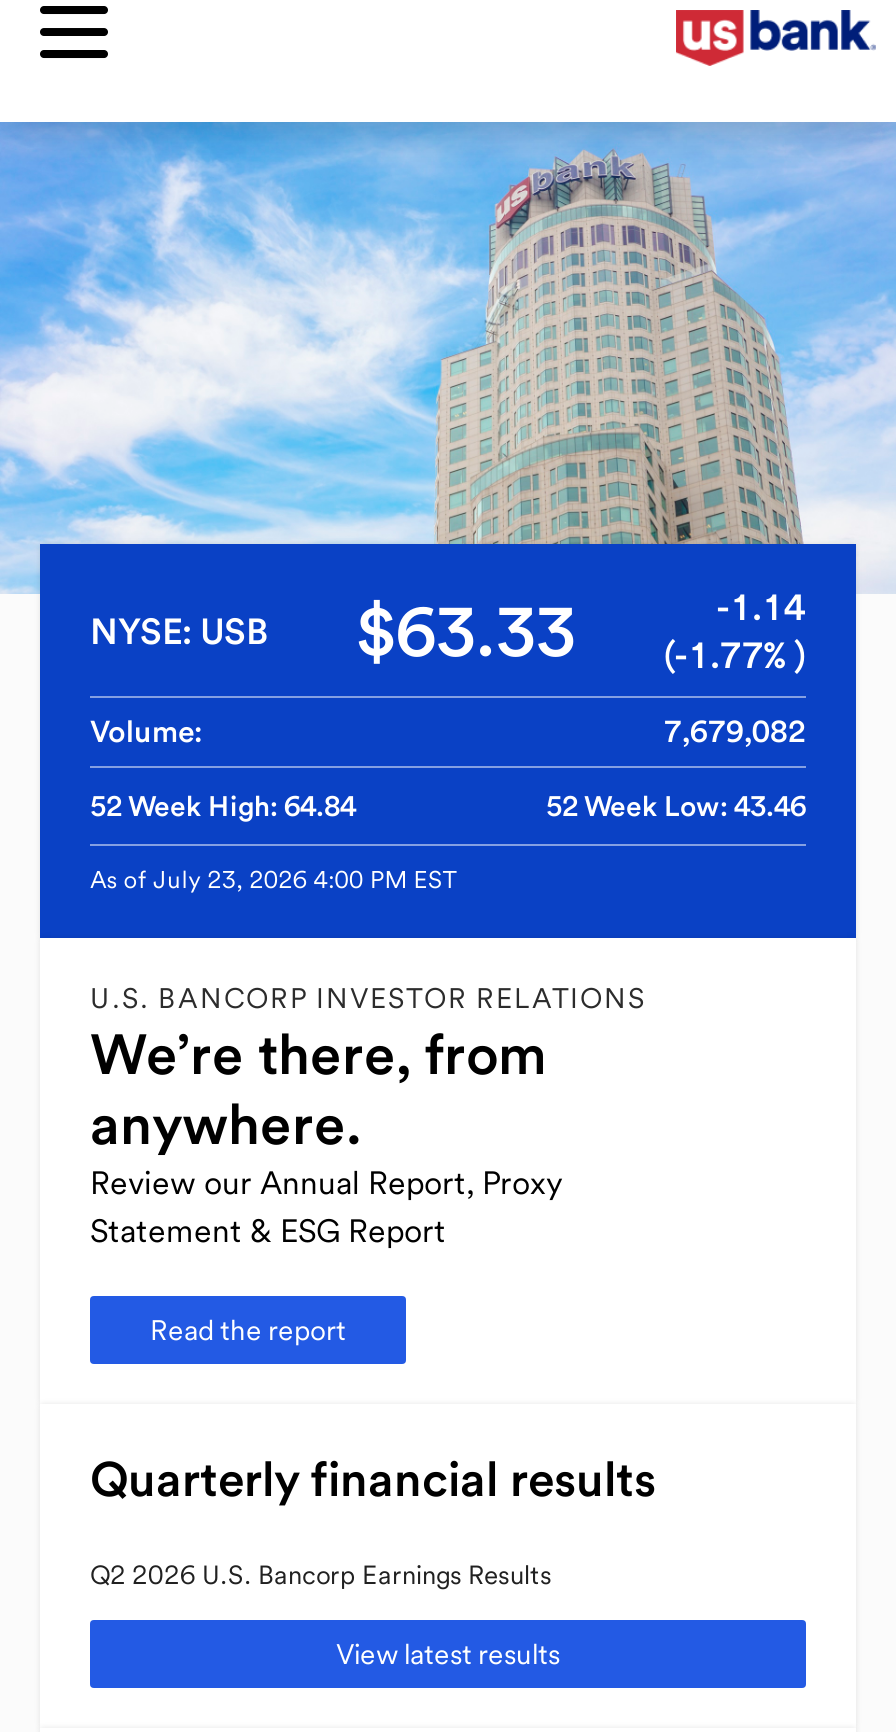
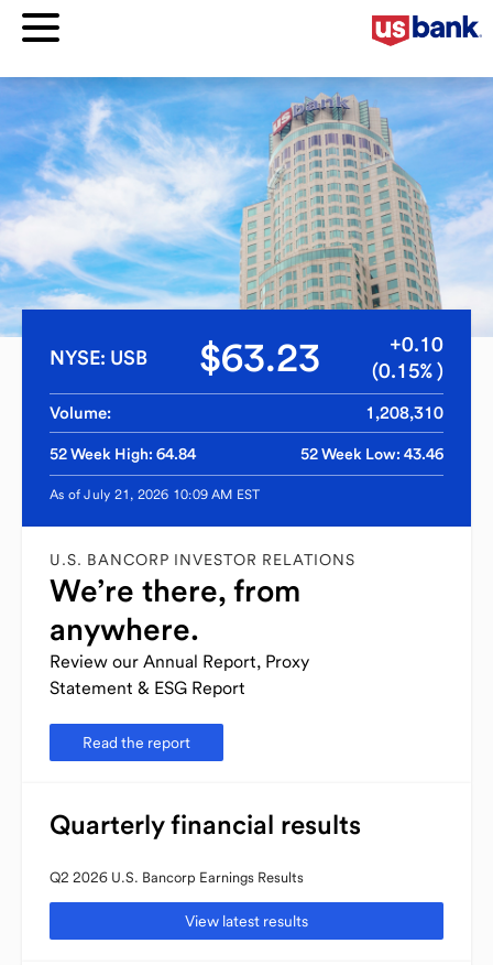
- $63.33
+ $63.23

- -1.14
+ +0.10

- (-1.77% )
+ (0.15% )

- 7,679,082
+ 1,208,310

- As of July 23, 2026 4:00 PM EST
+ As of July 21, 2026 10:09 AM EST
